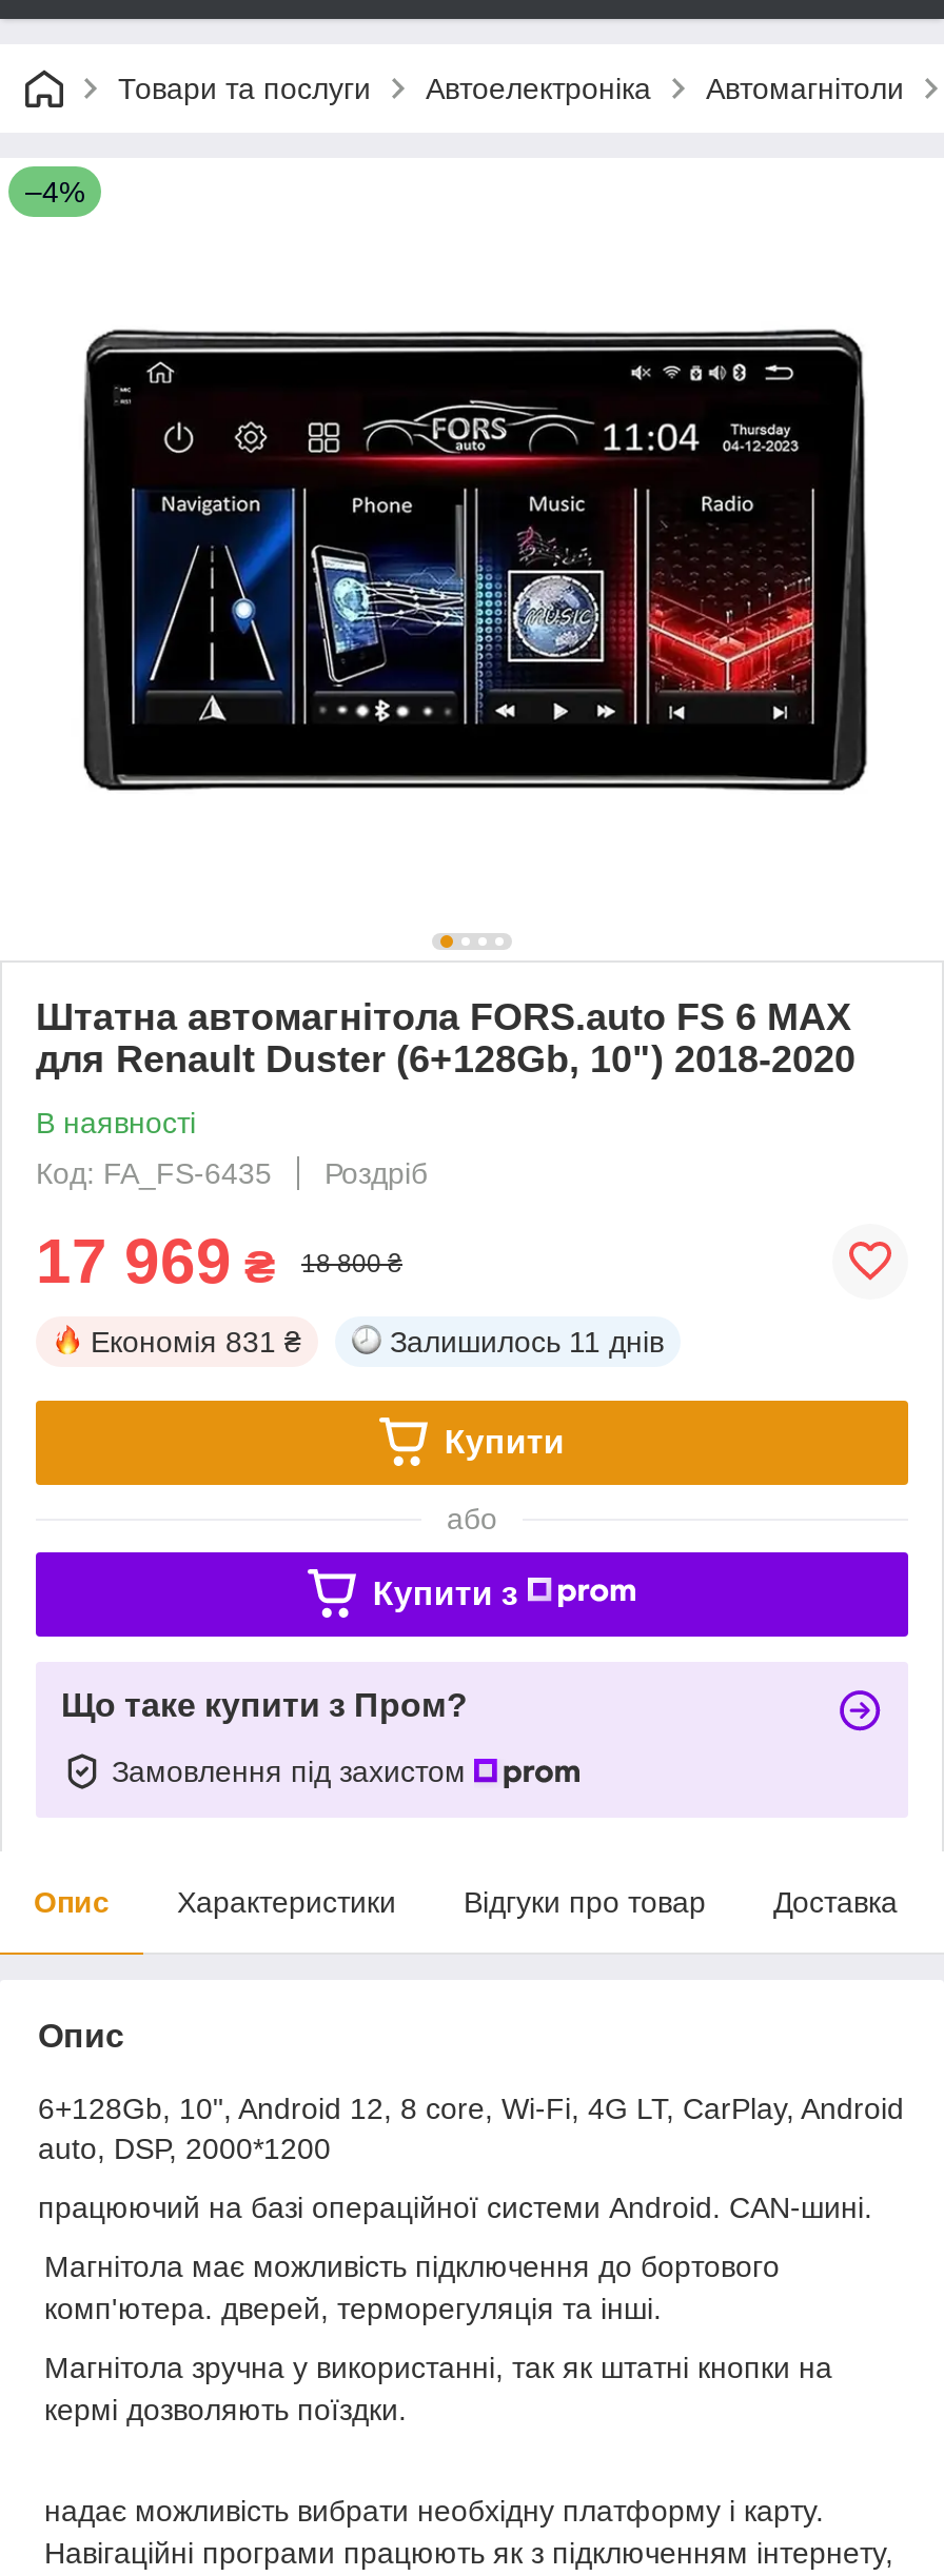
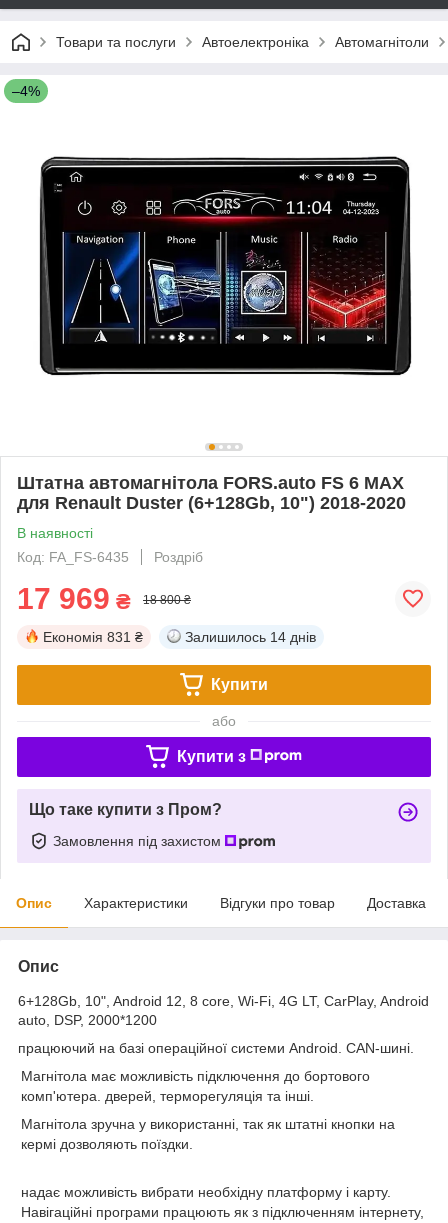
- Залишилось 11 днів
+ Залишилось 14 днів
